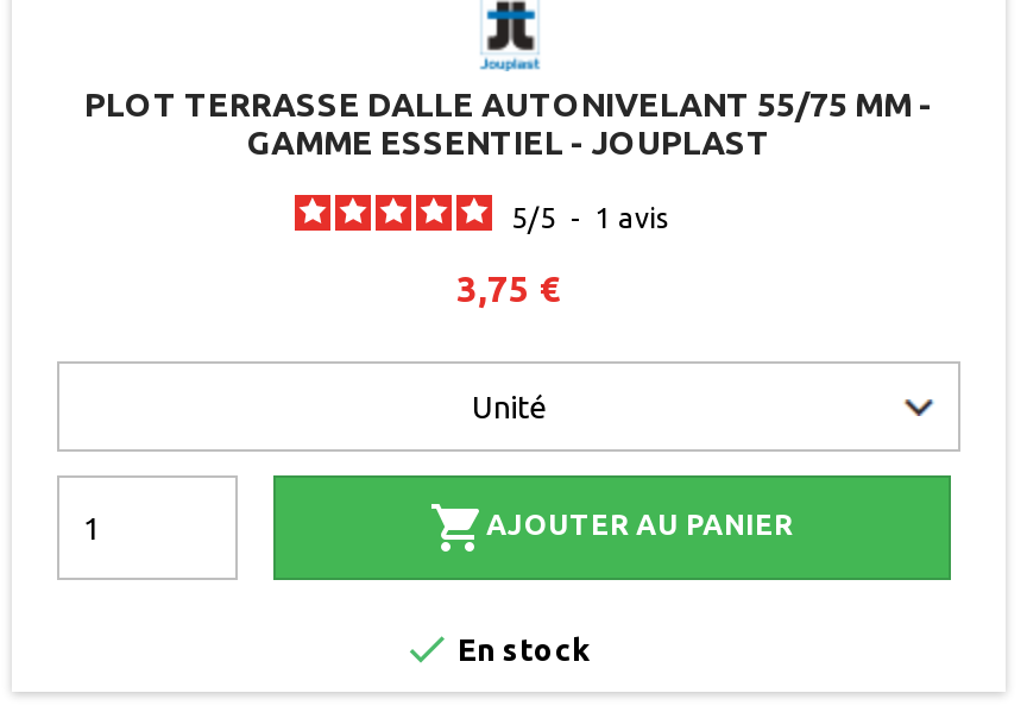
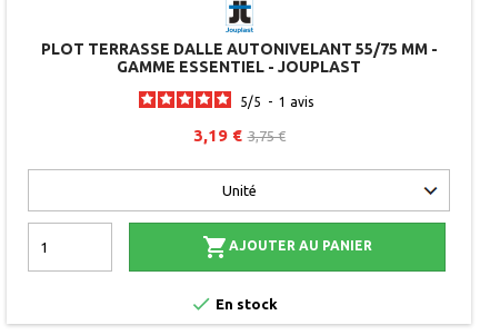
- 3,75 €
+ 3,19 € 3,75 €
